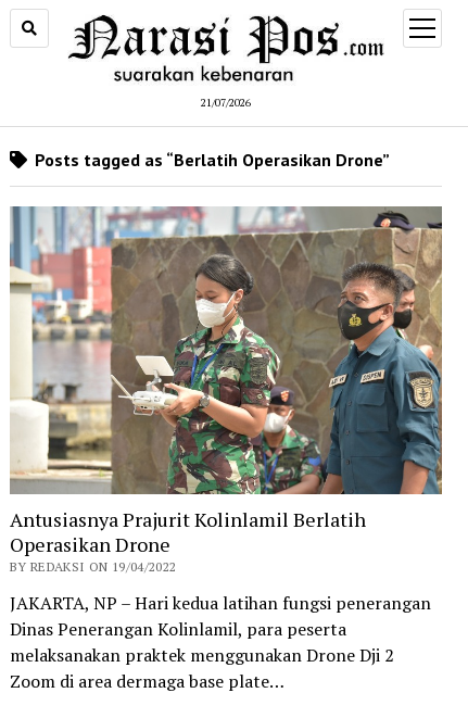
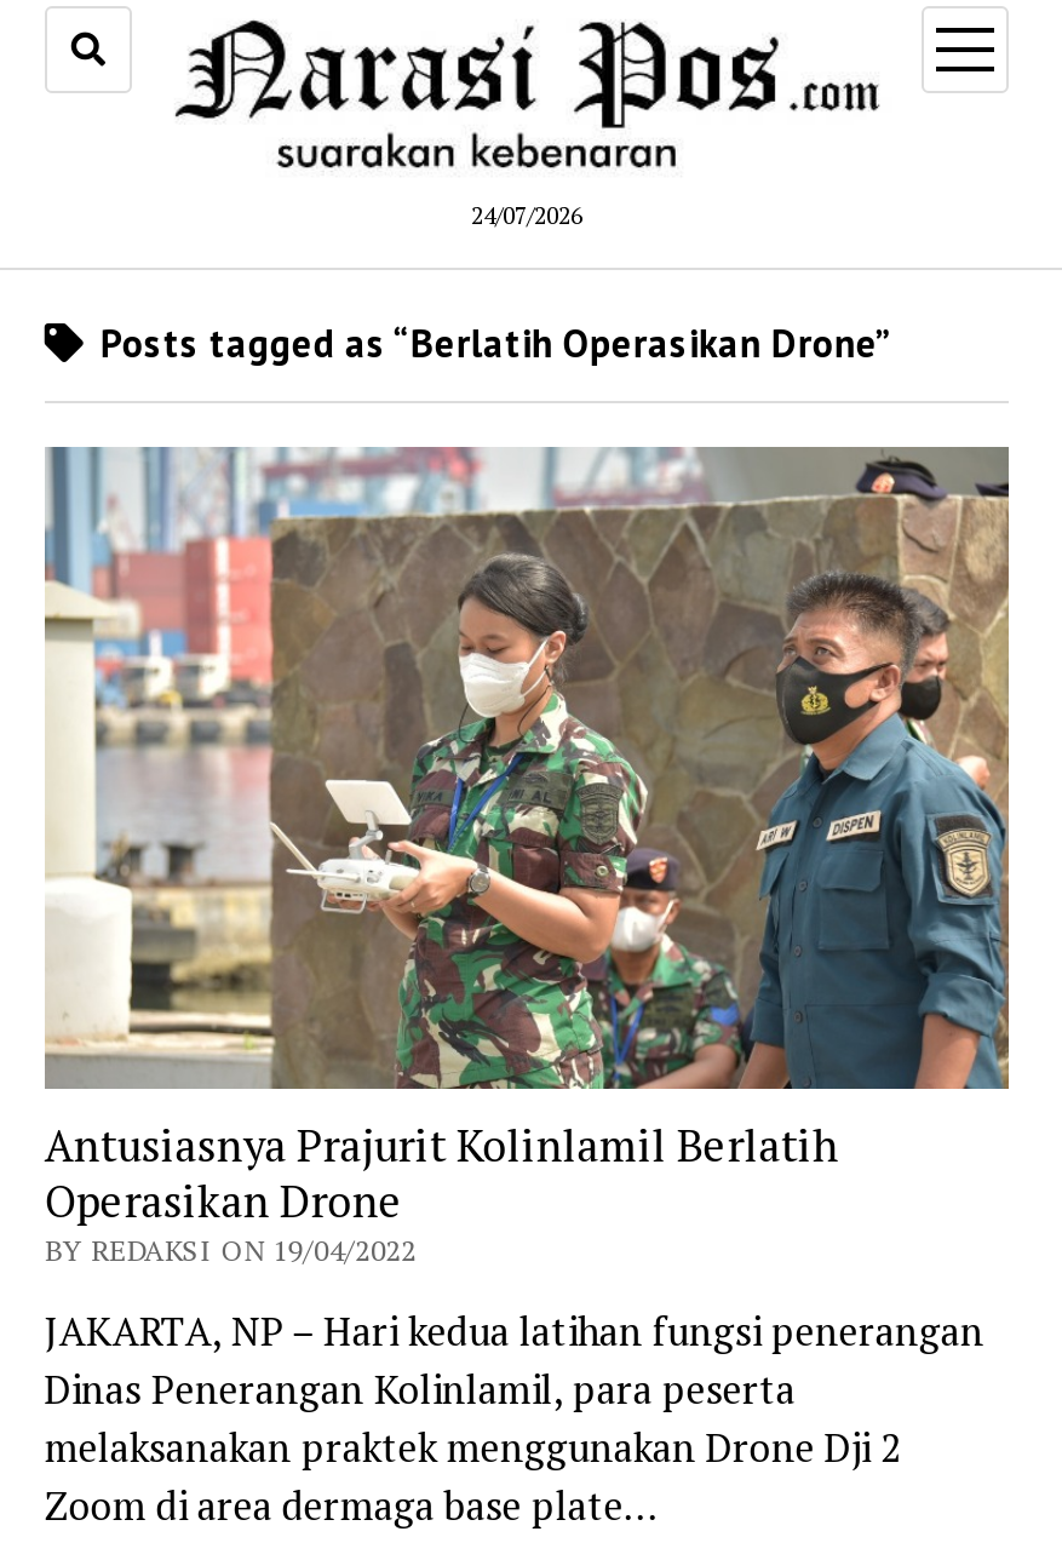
- 21/07/2026
+ 24/07/2026
